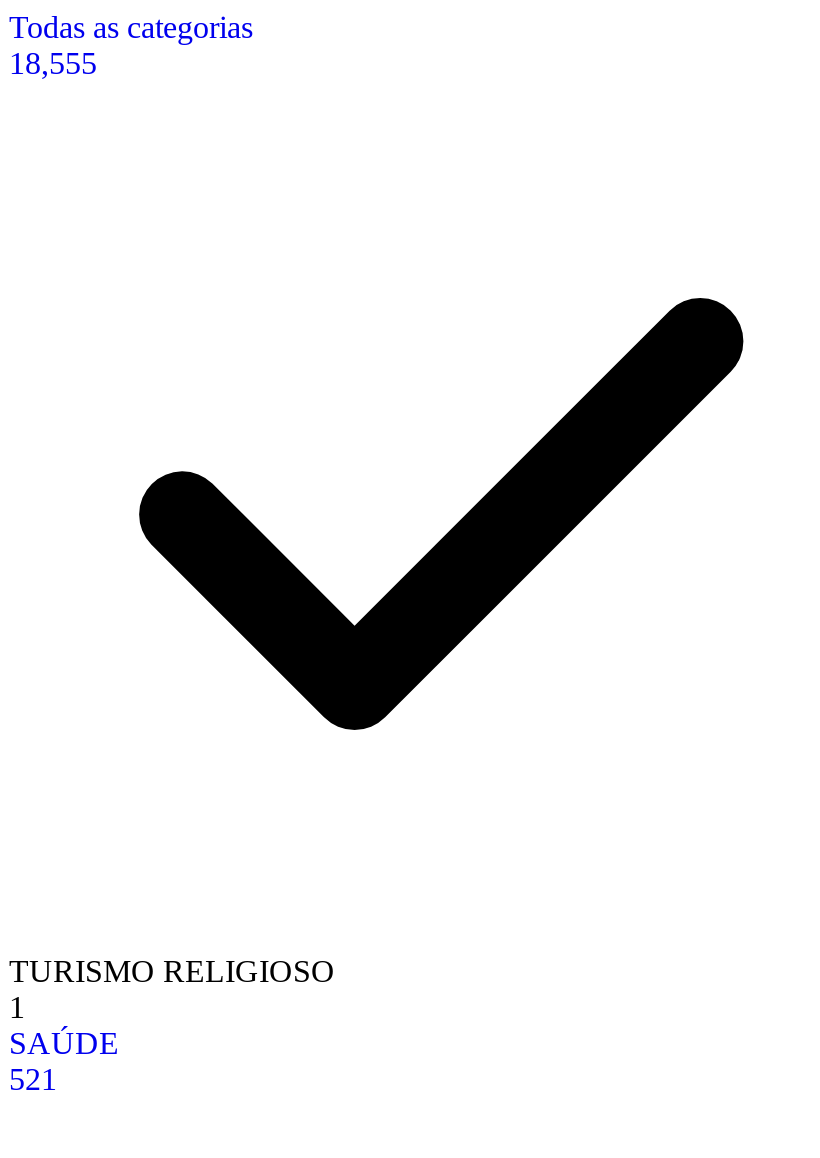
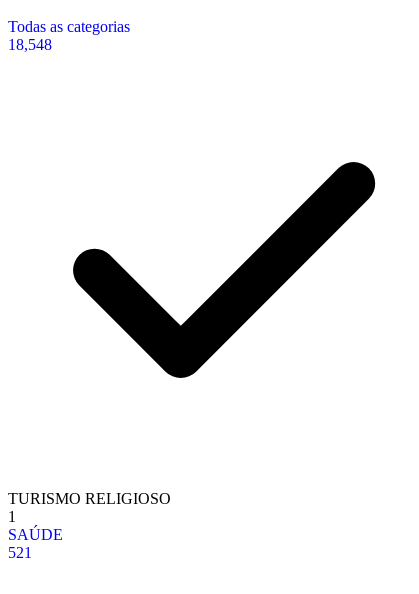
- 18,555
+ 18,548
